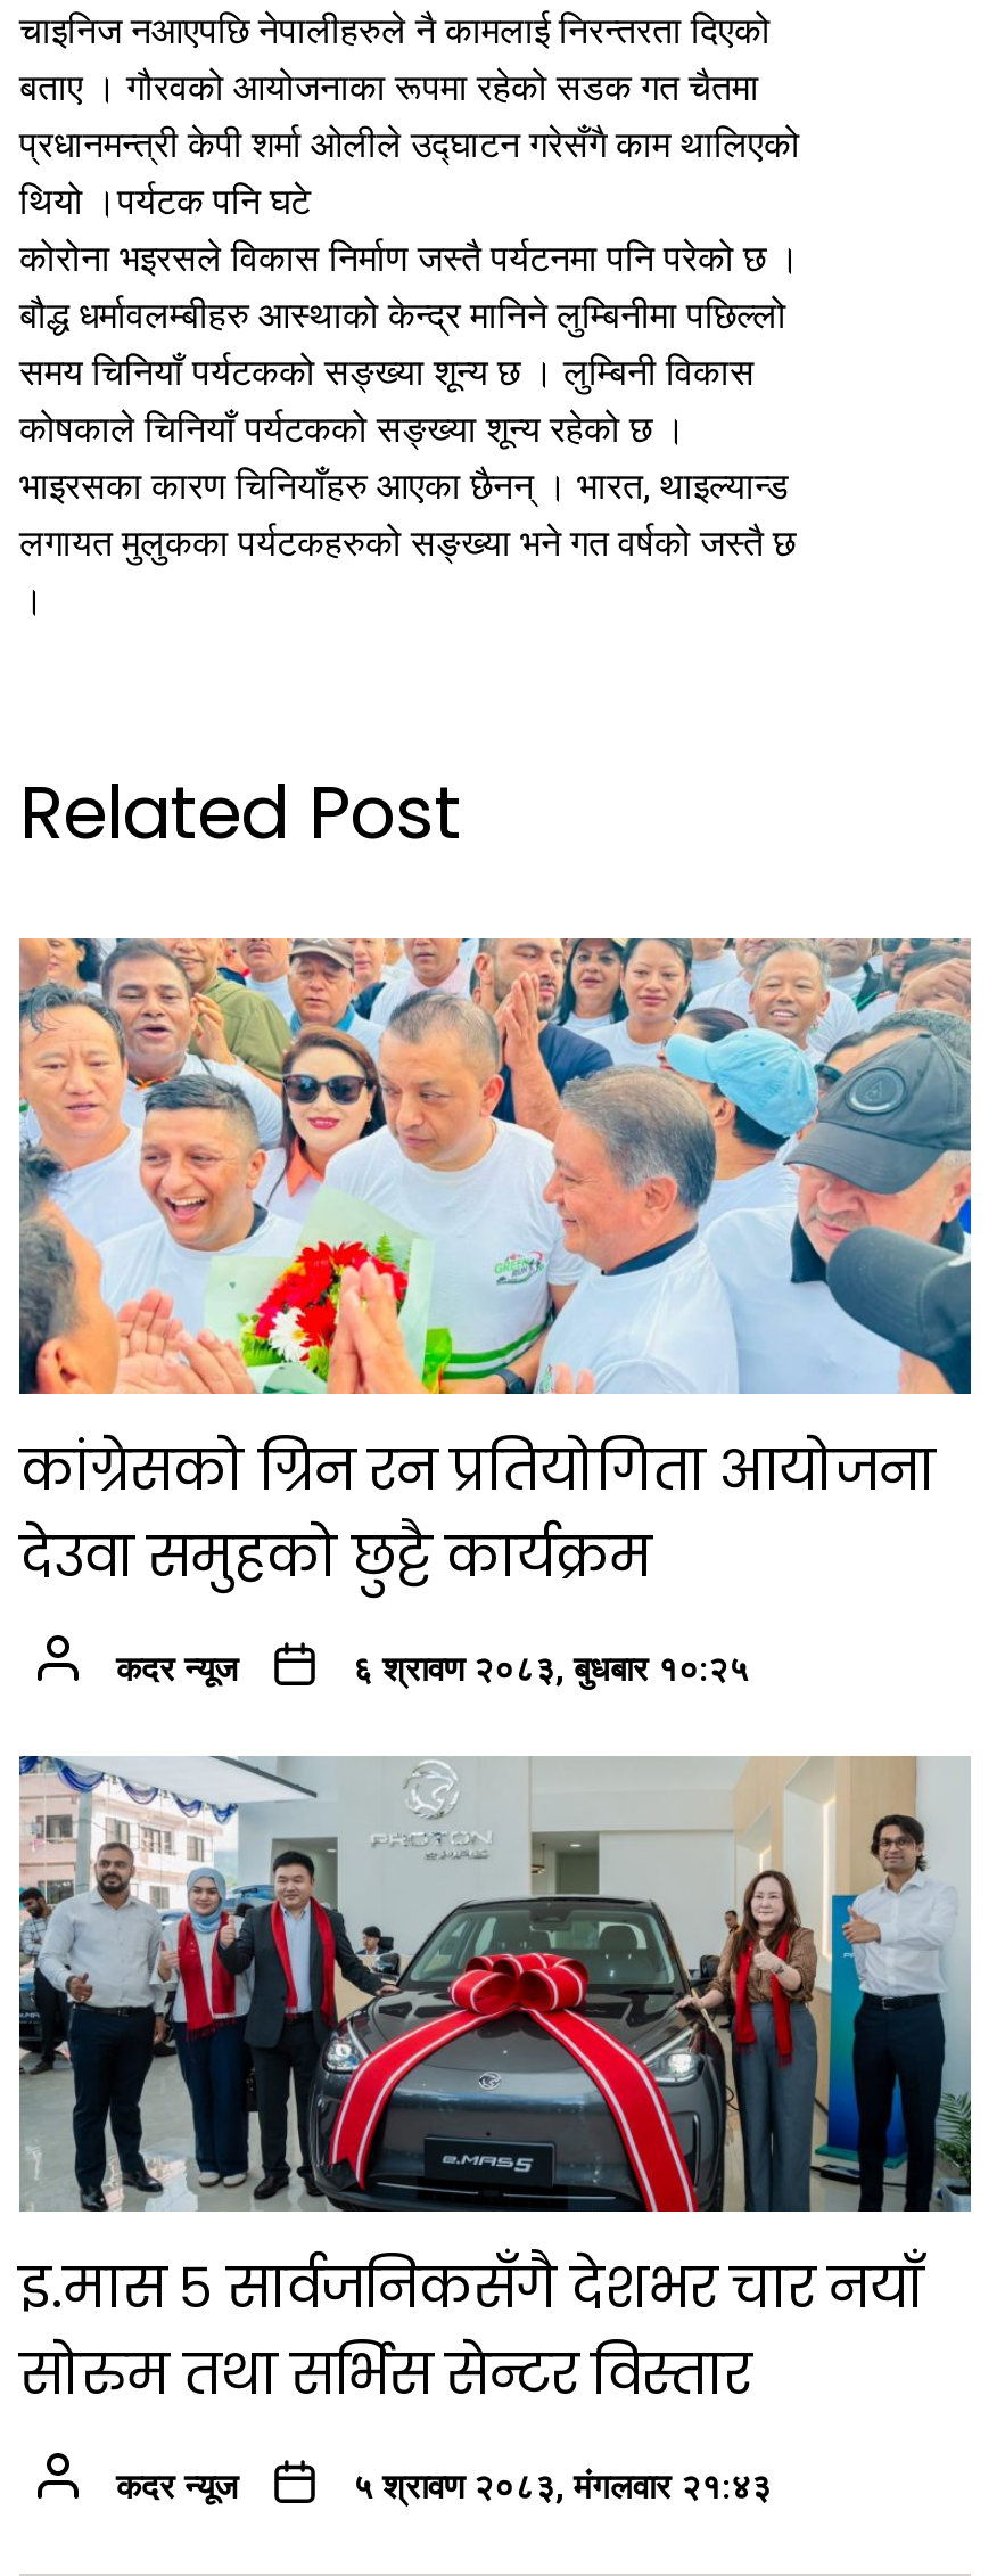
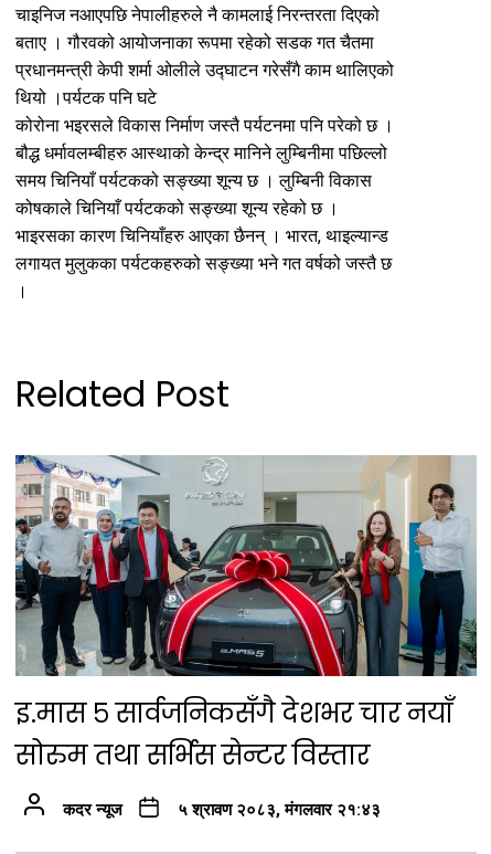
- [image]
- कांग्रेसको ग्रिन रन प्रतियोगिता आयोजना
- देउवा समुहको छुट्टै कार्यक्रम
- कदर न्यूज
- ६ श्रावण २०८३, बुधबार १०:२५
